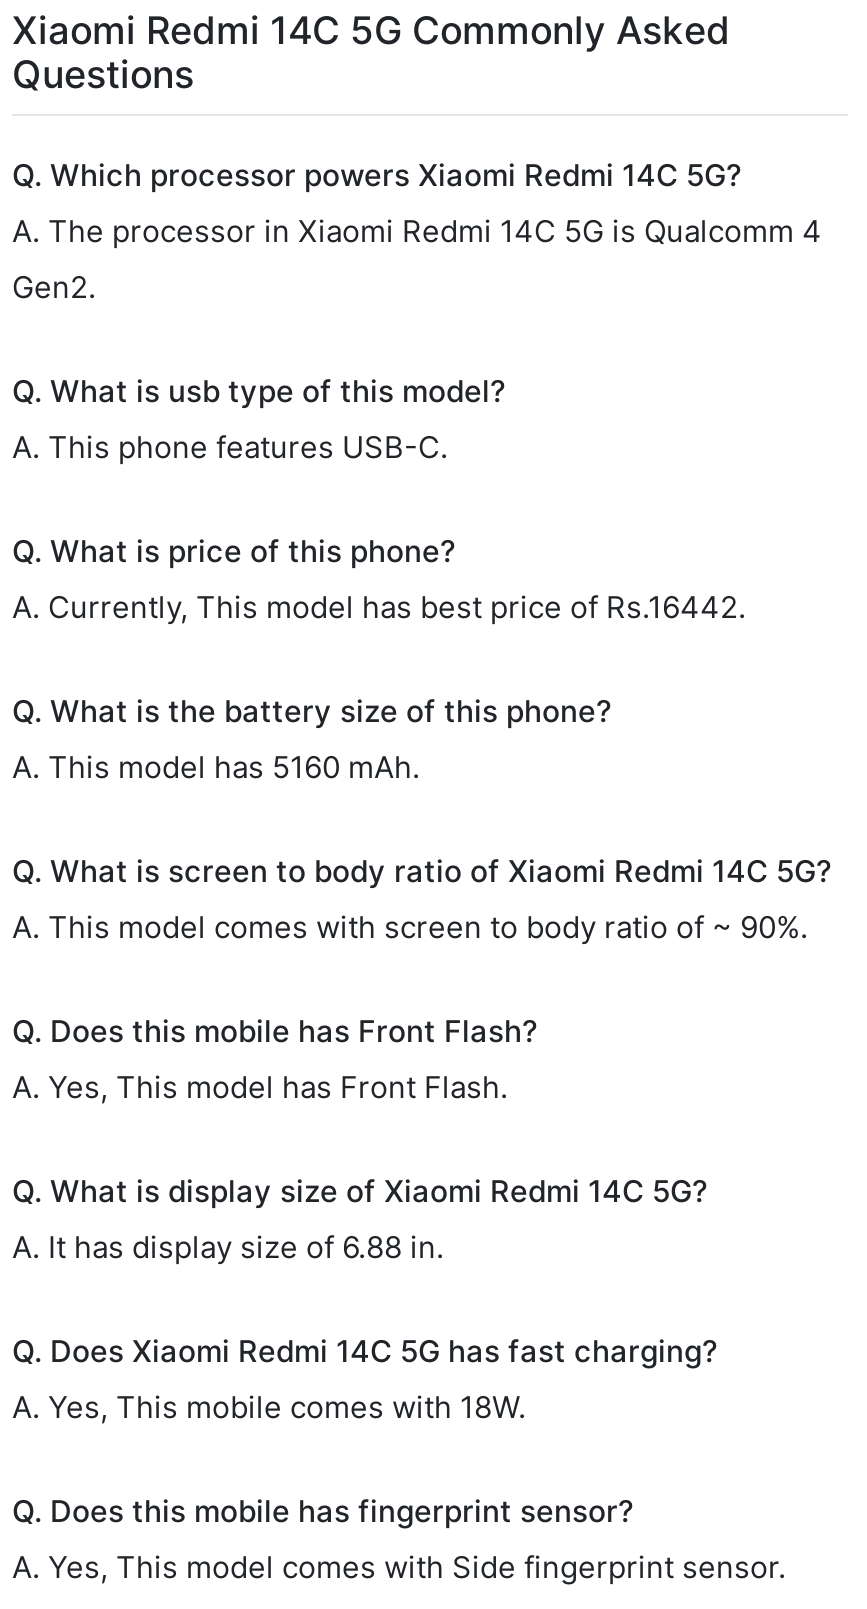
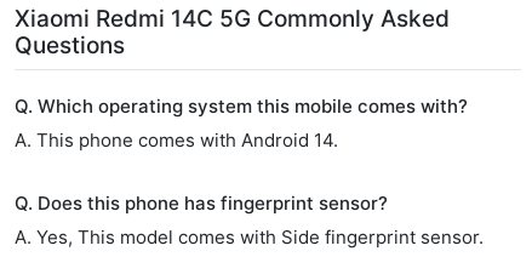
- Q. Which processor powers Xiaomi Redmi 14C 5G?
- A. The processor in Xiaomi Redmi 14C 5G is Qualcomm 4
- Gen2.
- Q. What is usb type of this model?
- A. This phone features USB-C.
- Q. What is price of this phone?
- A. Currently, This model has best price of Rs.16442.
- Q. What is the battery size of this phone?
- A. This model has 5160 mAh.
- Q. What is screen to body ratio of Xiaomi Redmi 14C 5G?
- A. This model comes with screen to body ratio of ~ 90%.
- Q. Does this mobile has Front Flash?
- A. Yes, This model has Front Flash.
- Q. What is display size of Xiaomi Redmi 14C 5G?
- A. It has display size of 6.88 in.
- Q. Does Xiaomi Redmi 14C 5G has fast charging?
- A. Yes, This mobile comes with 18W.
- Q. Does this mobile has fingerprint sensor?
+ Q. Which operating system this mobile comes with?
+ A. This phone comes with Android 14.
+ Q. Does this phone has fingerprint sensor?
